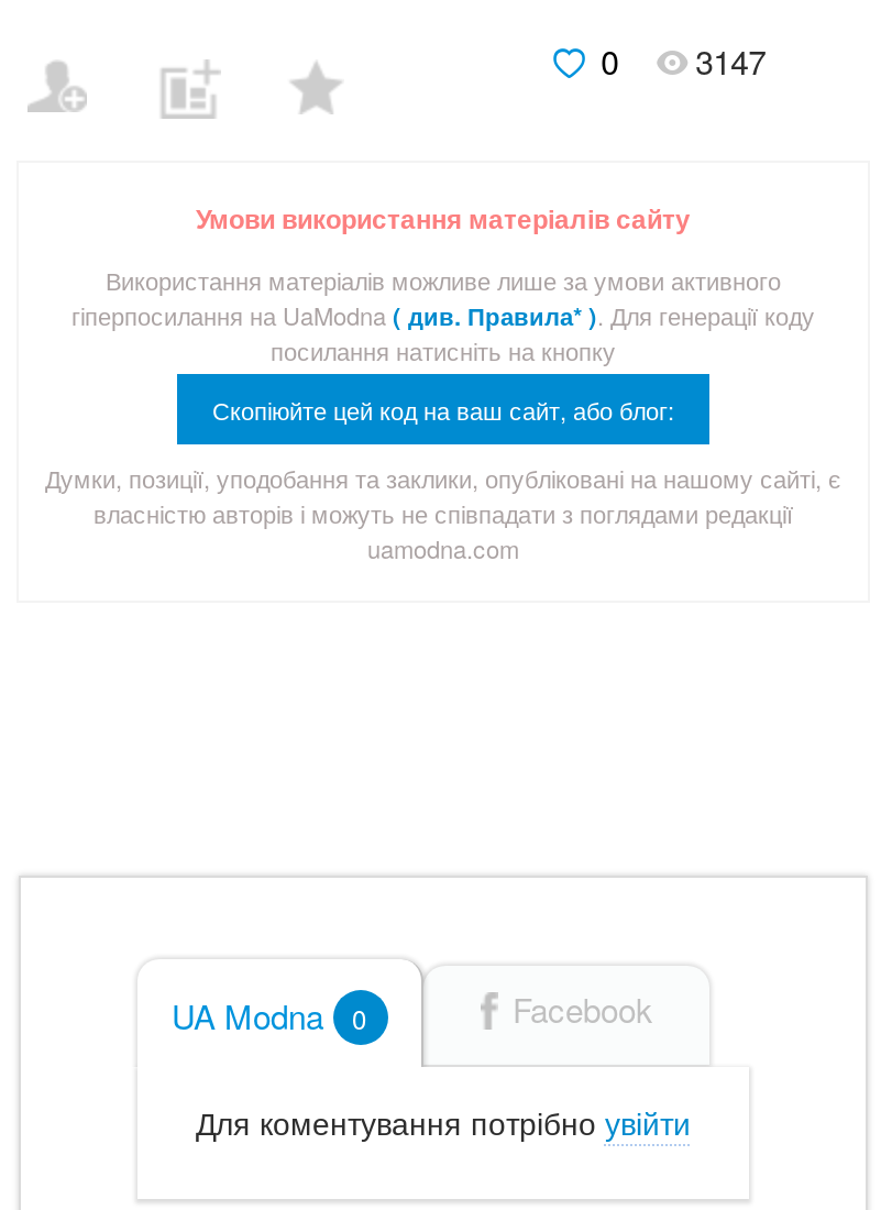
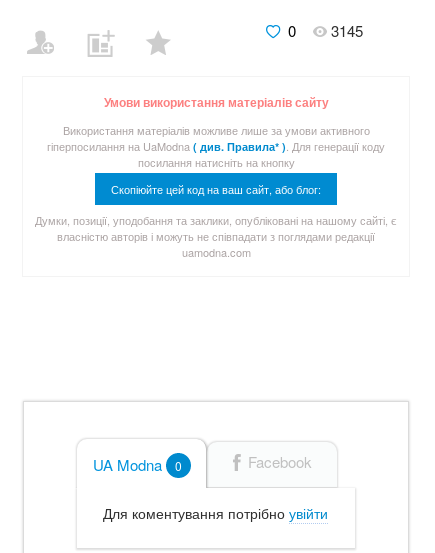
- 0 3147
+ 0 3145
